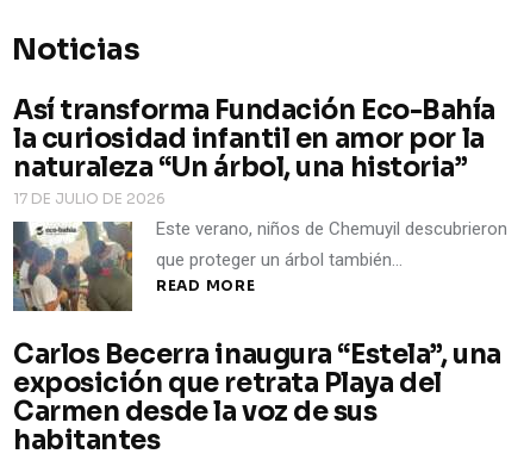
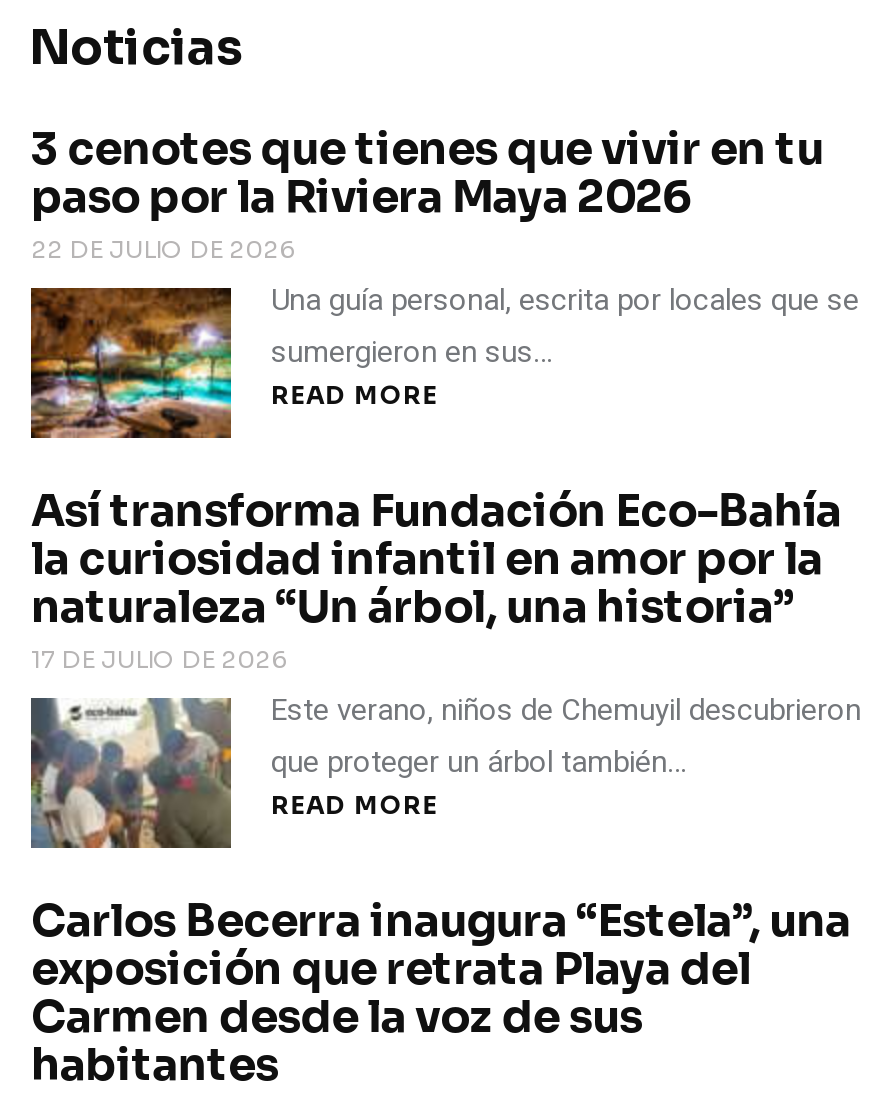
+ [image]
+ 3 cenotes que tienes que vivir en tu
+ paso por la Riviera Maya 2026
+ 22 DE JULIO DE 2026
+ Una guía personal, escrita por locales que se
+ sumergieron en sus…
+ READ MORE
